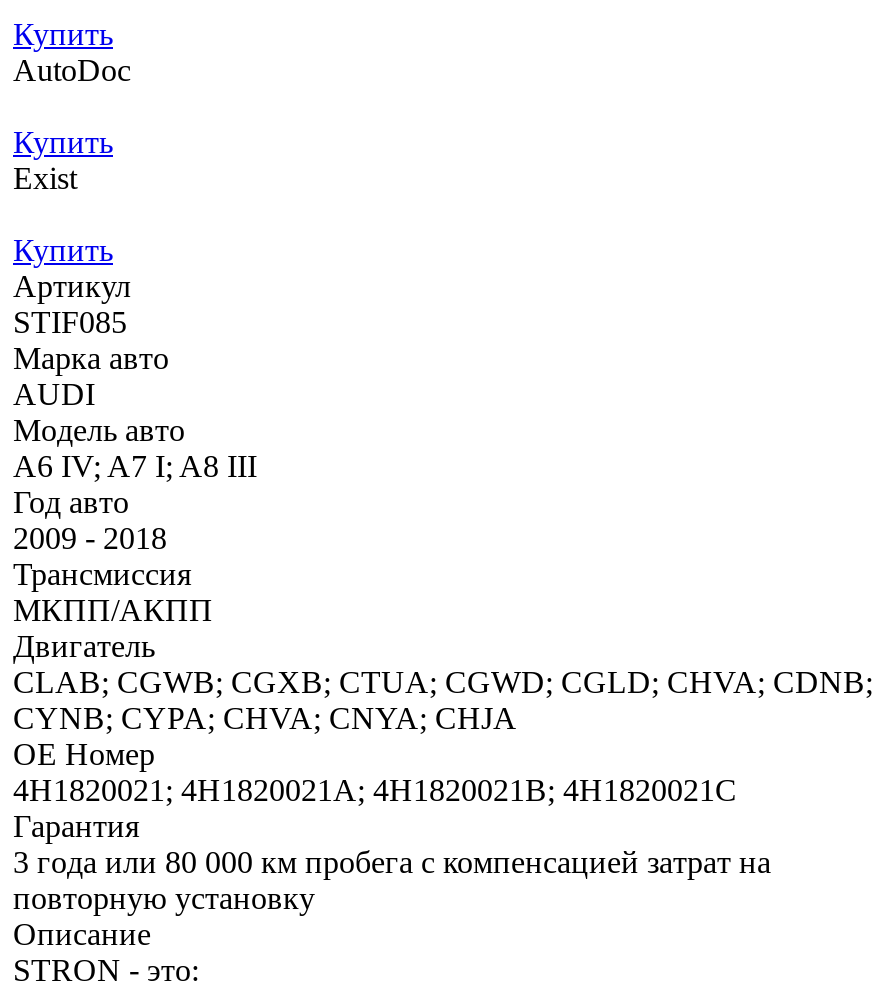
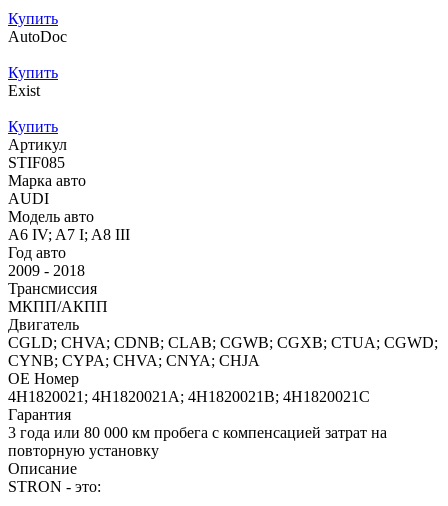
- CLAB; CGWB; CGXB; CTUA; CGWD; CGLD; CHVA; CDNB;
+ CGLD; CHVA; CDNB; CLAB; CGWB; CGXB; CTUA; CGWD;
